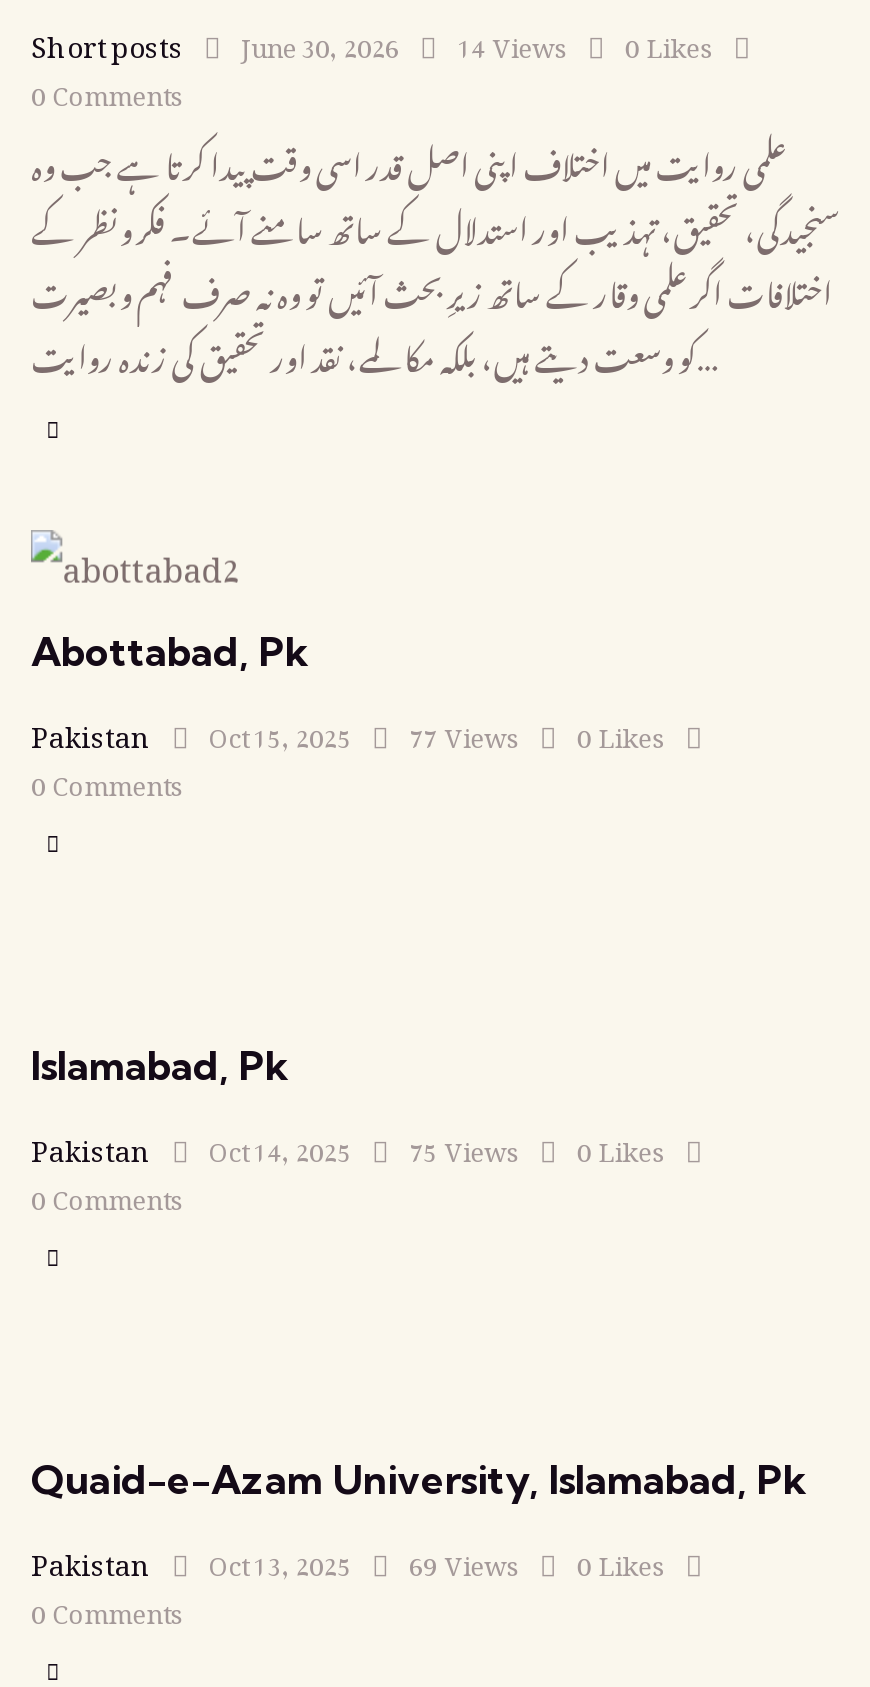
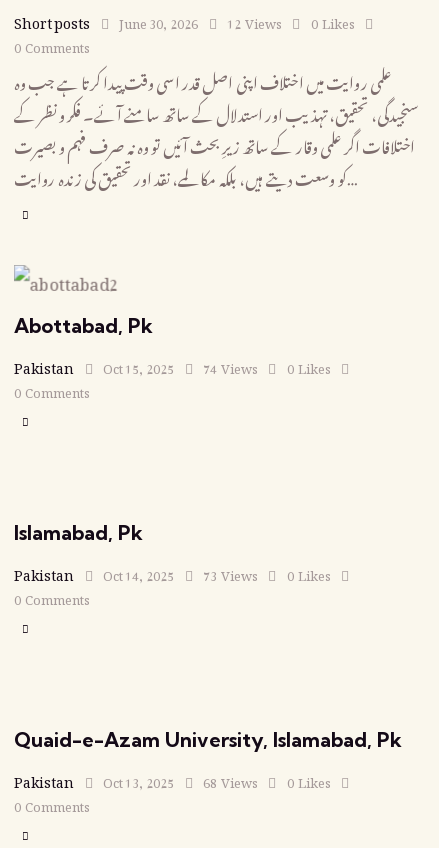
- 14 Views
+ 12 Views

- 77 Views
+ 74 Views

- 75 Views
+ 73 Views

- 69 Views
+ 68 Views
